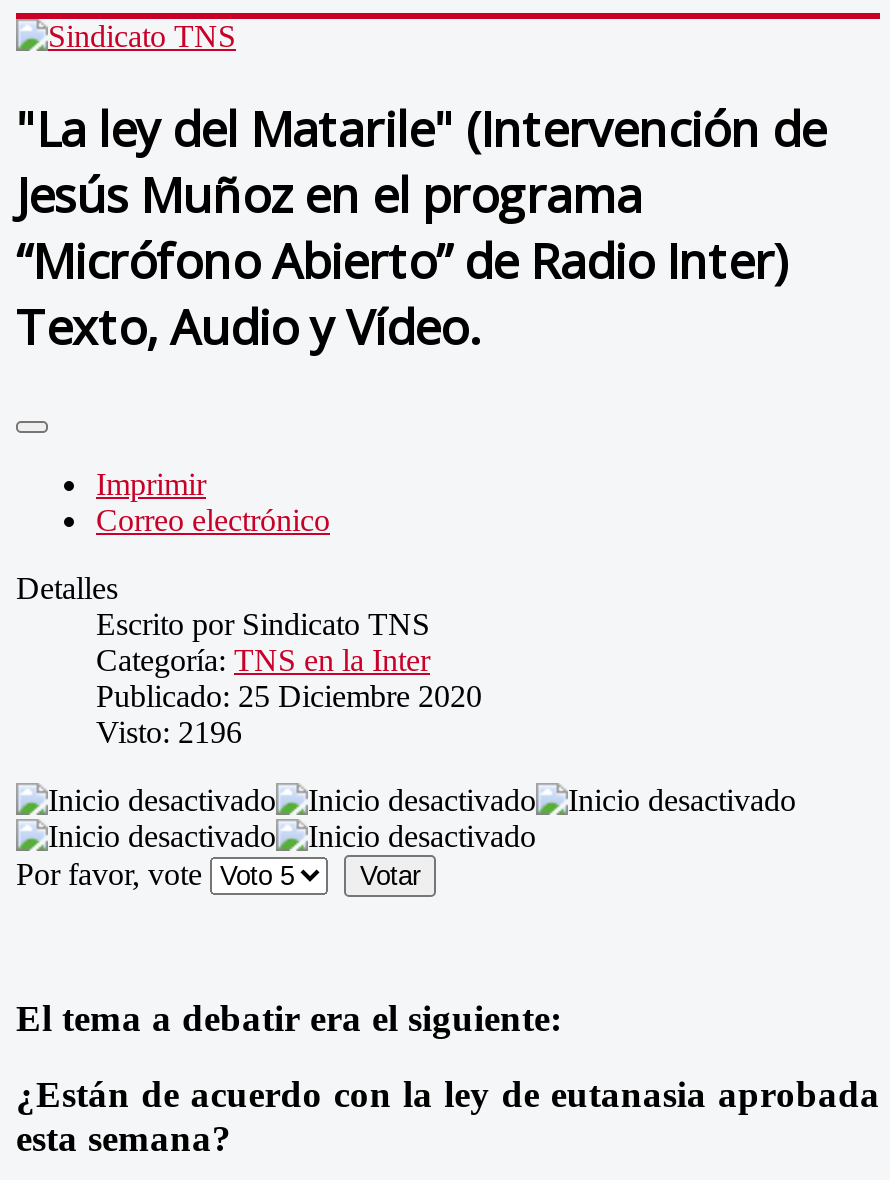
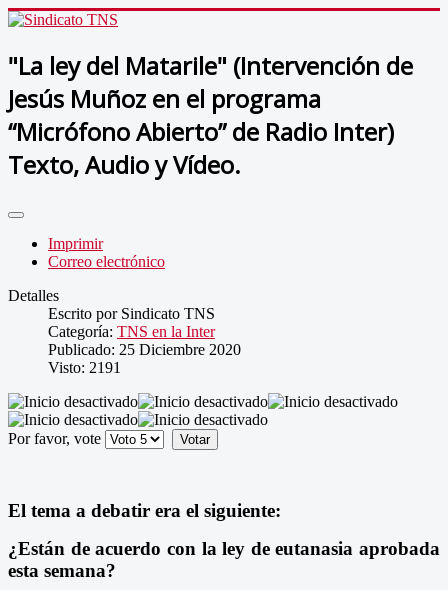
- Visto: 2196
+ Visto: 2191
